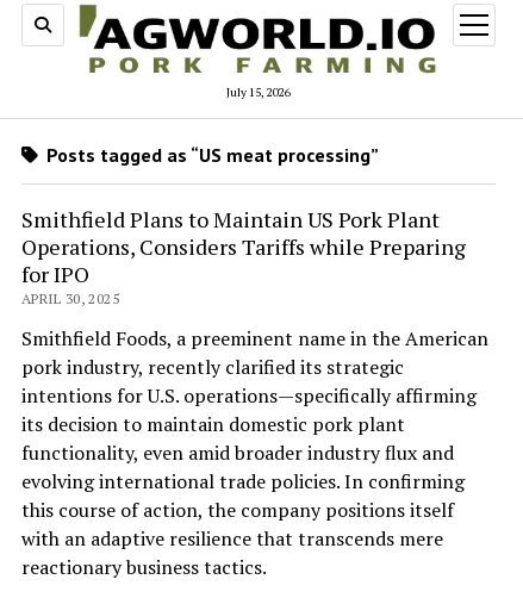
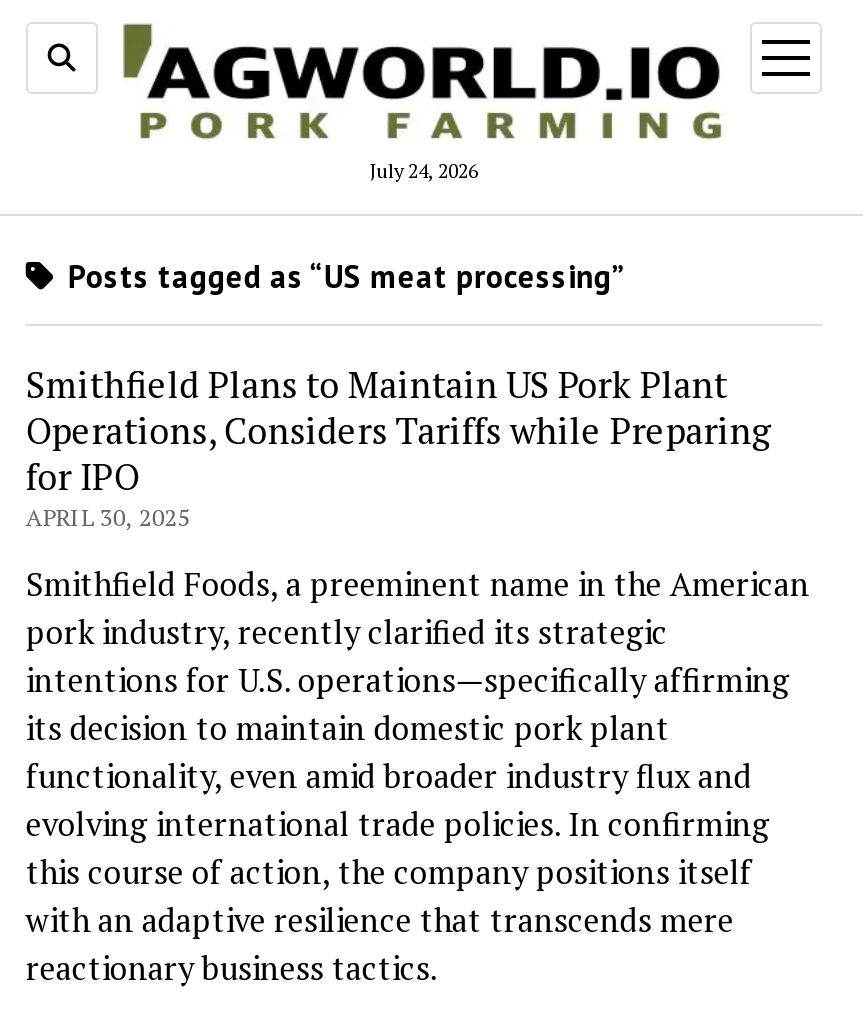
- July 15, 2026
+ July 24, 2026
